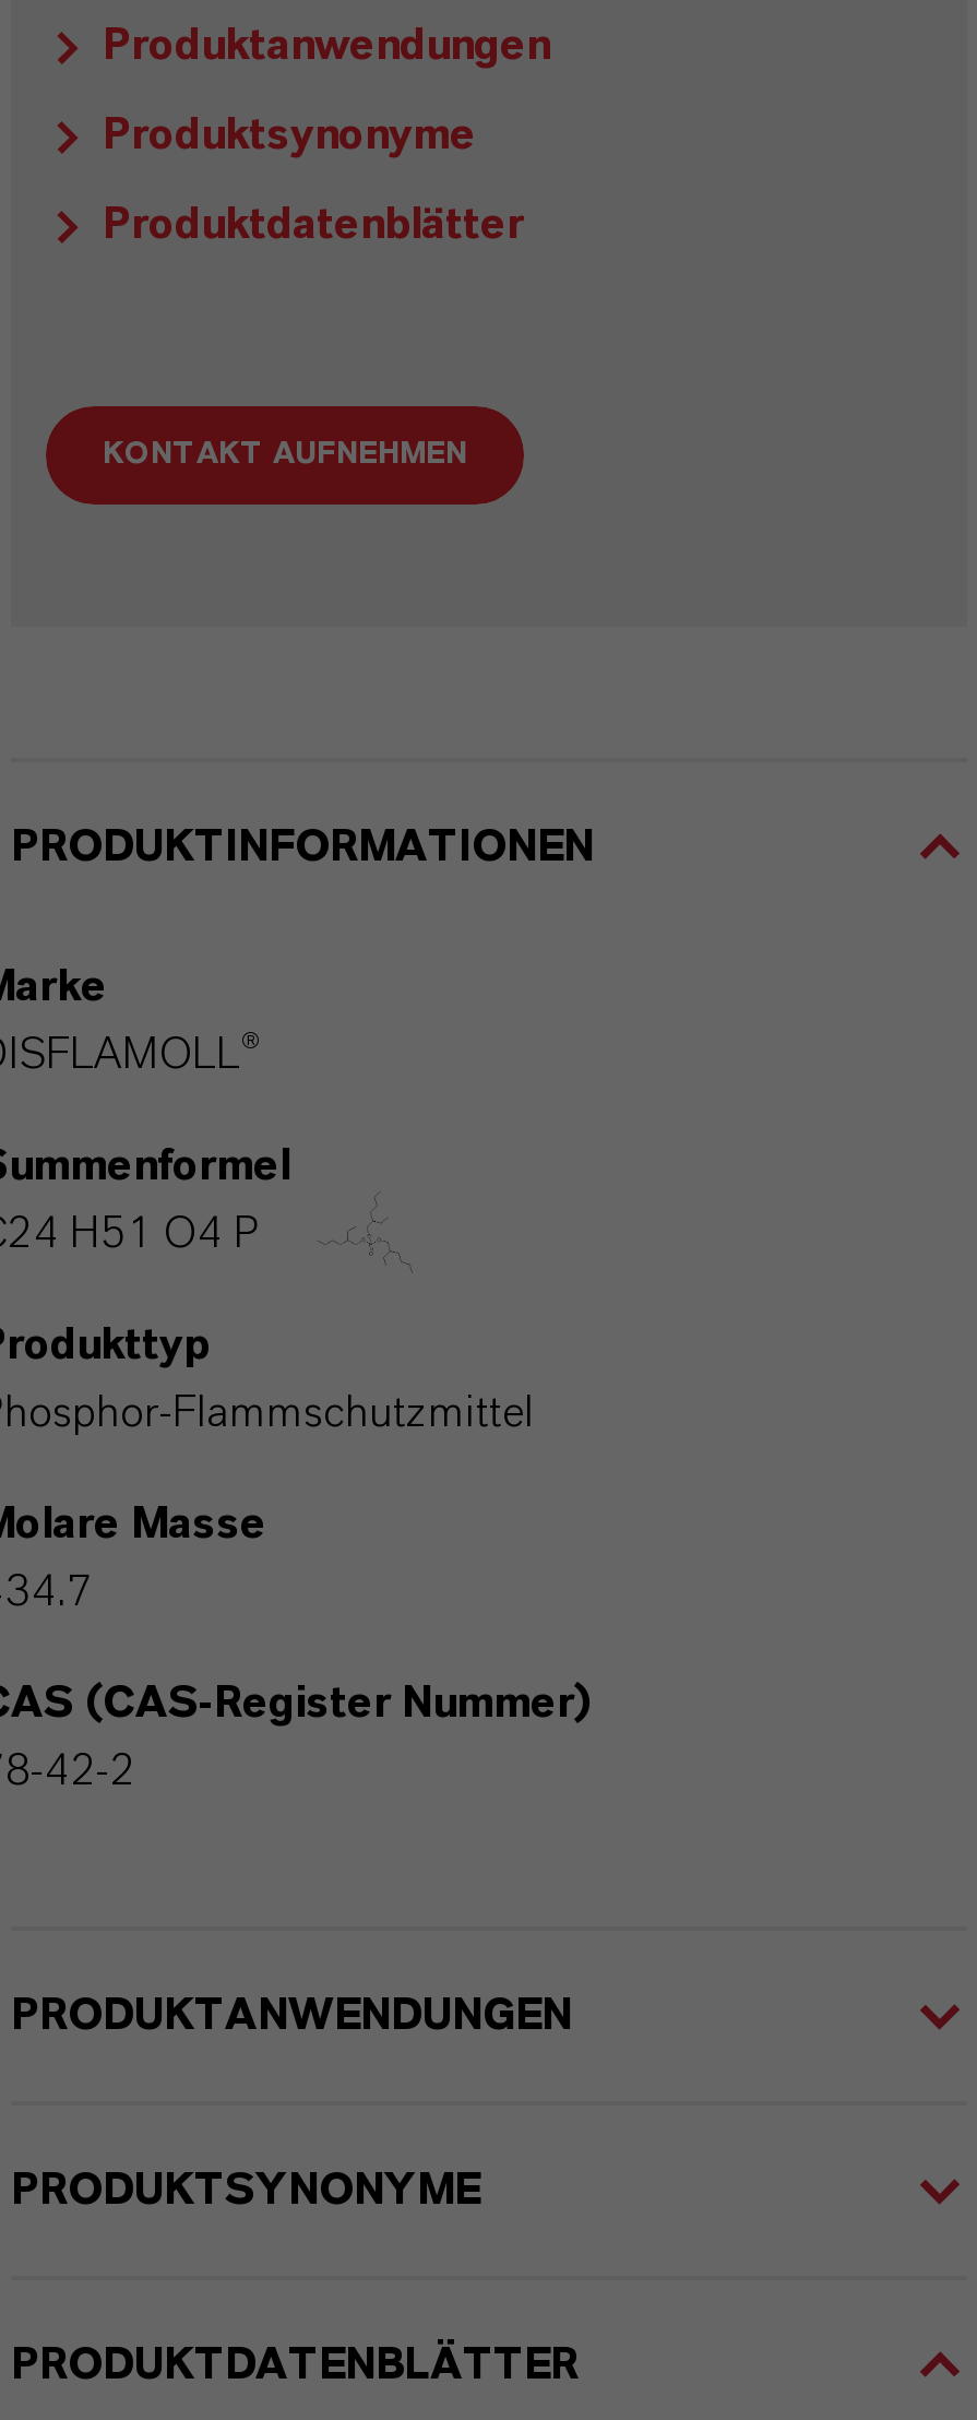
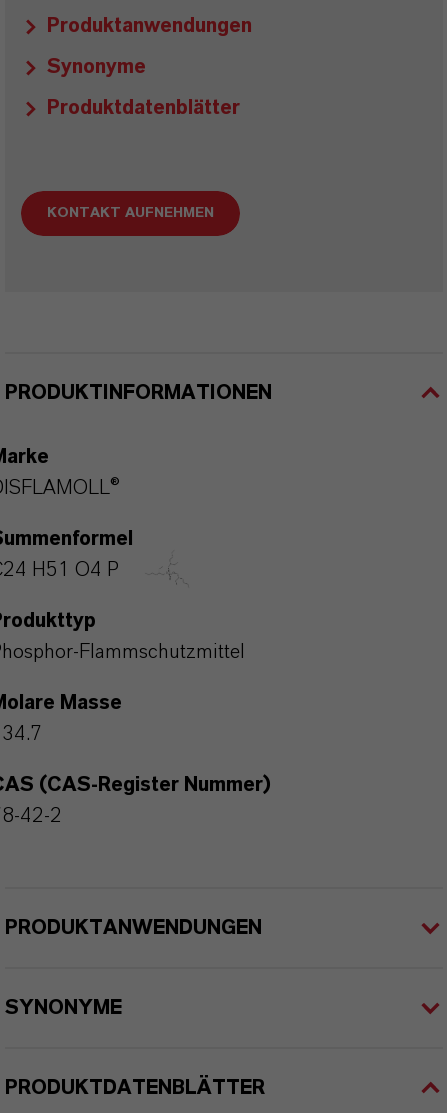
- Produktsynonyme
+ Synonyme

- PRODUKTSYNONYME
+ SYNONYME
